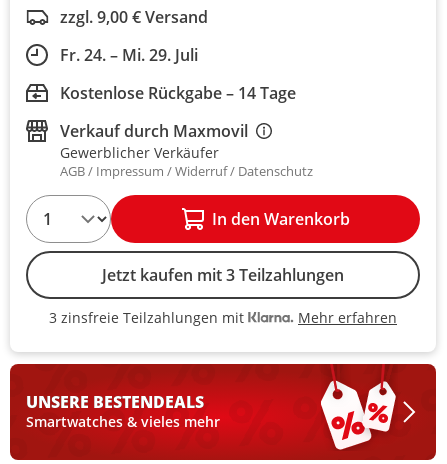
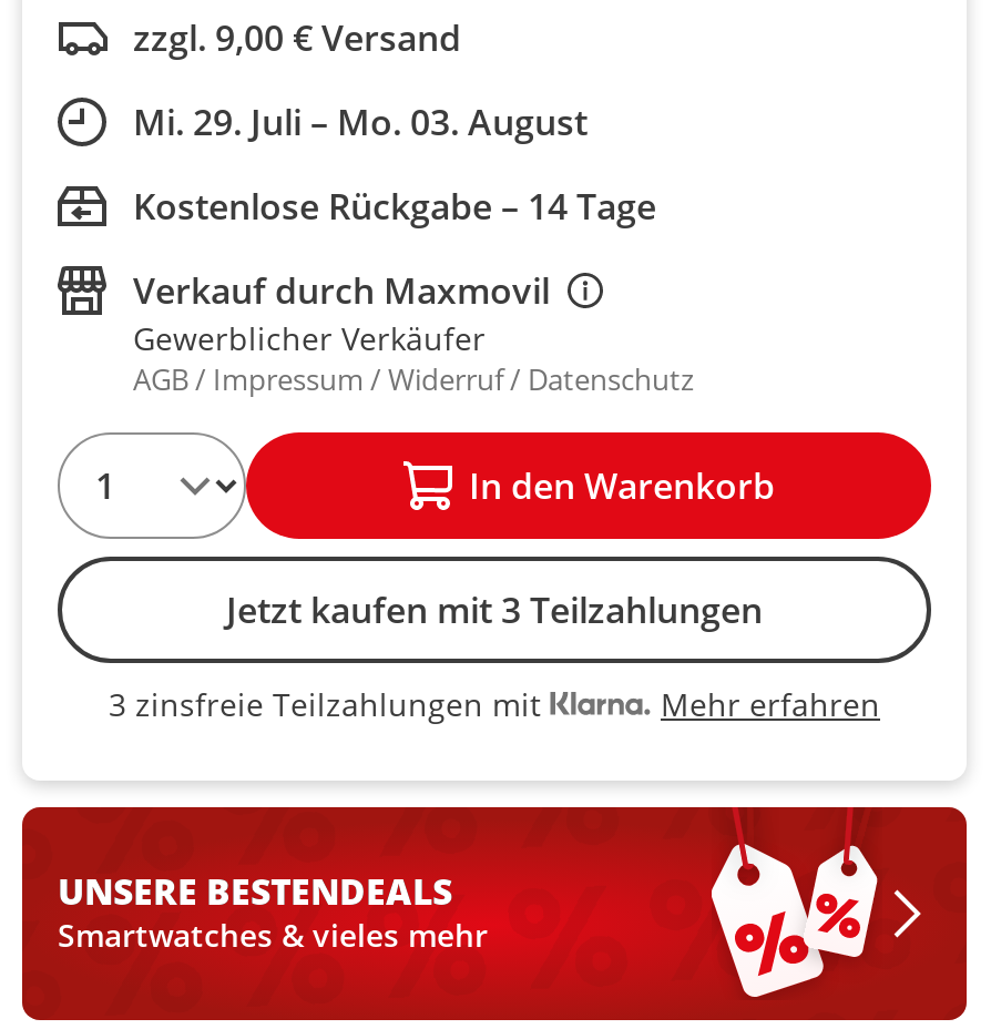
- Fr. 24. – Mi. 29. Juli
+ Mi. 29. Juli – Mo. 03. August
